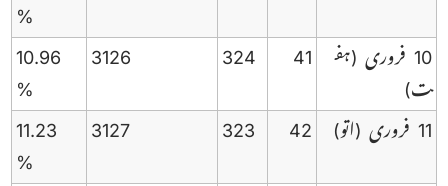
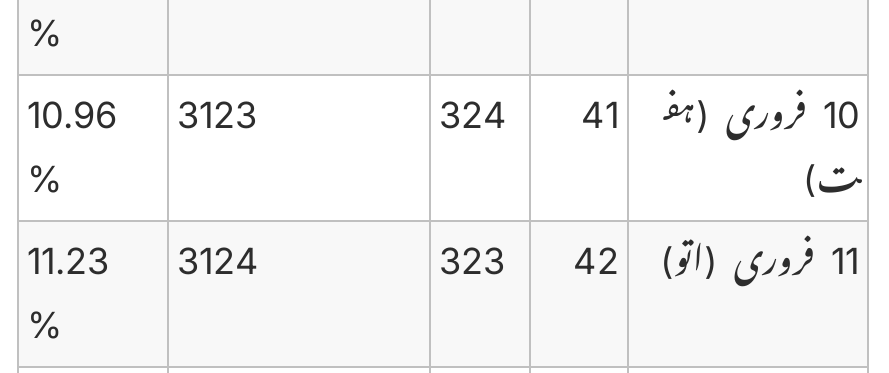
- 10.96 3126
+ 10.96 3123

- 11.23 3127
+ 11.23 3124
